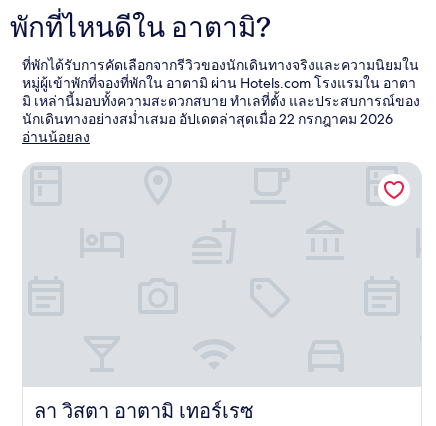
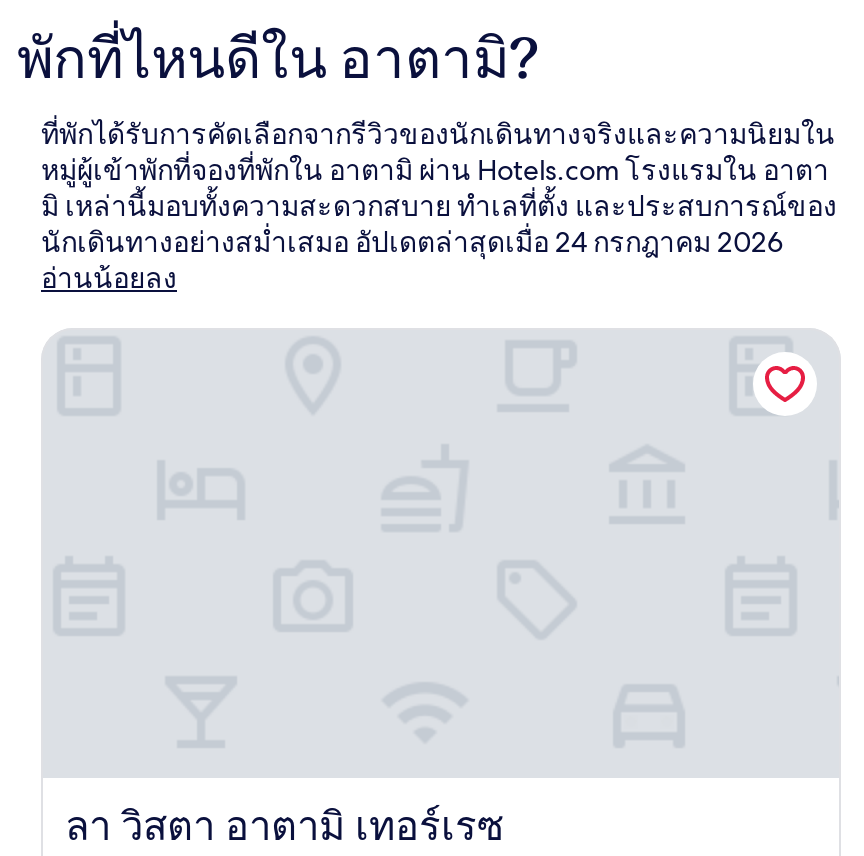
- นักเดินทางอย่างสม่ำเสมอ อัปเดตล่าสุดเมื่อ22 กรกฎาคม 2026
+ นักเดินทางอย่างสม่ำเสมอ อัปเดตล่าสุดเมื่อ24 กรกฎาคม 2026
